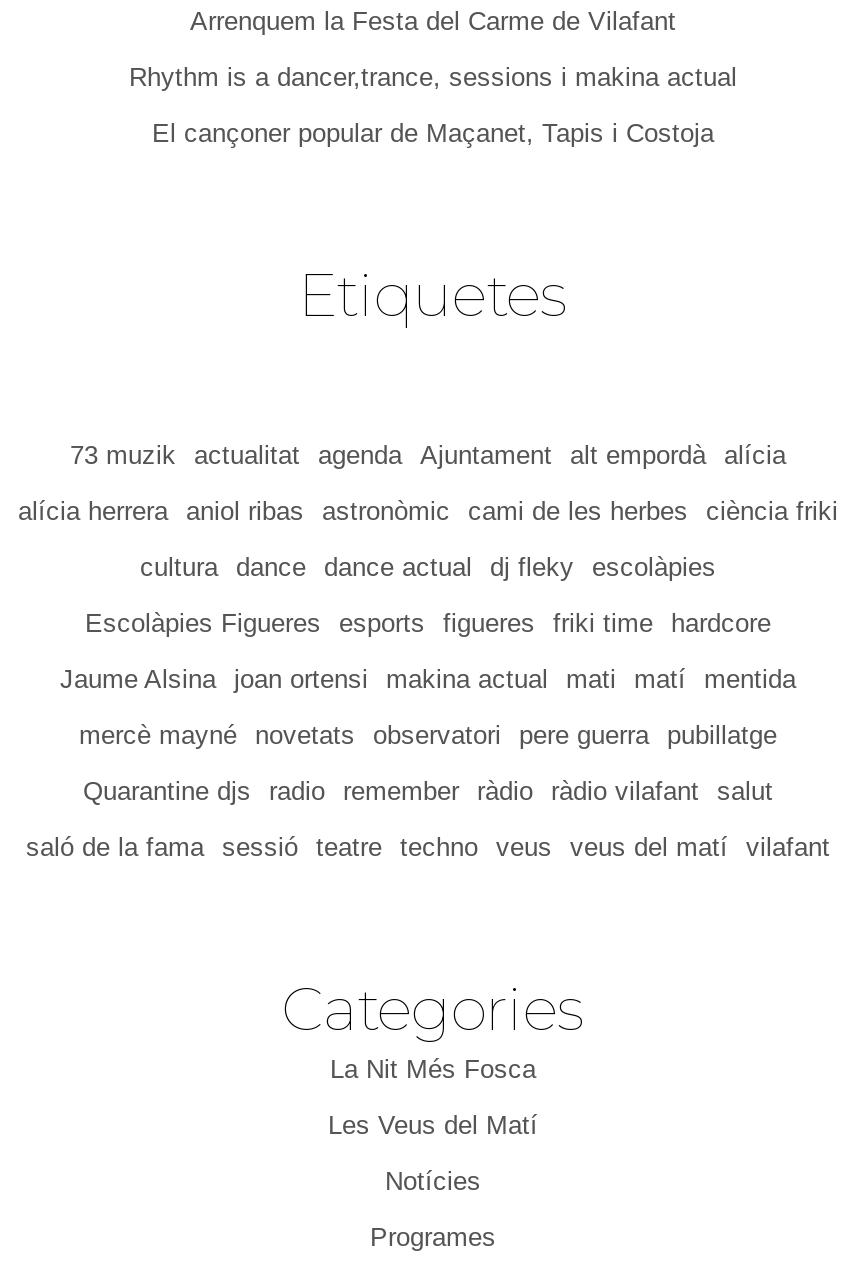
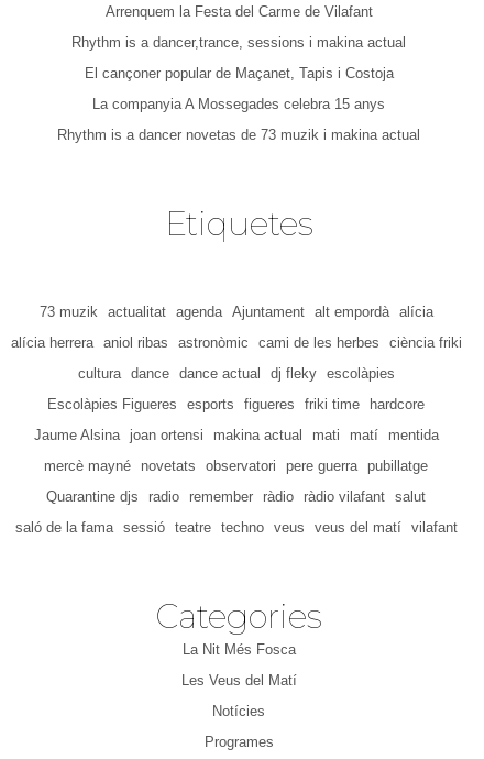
+ La companyia A Mossegades celebra 15 anys
+ Rhythm is a dancer novetas de 73 muzik i makina actual
